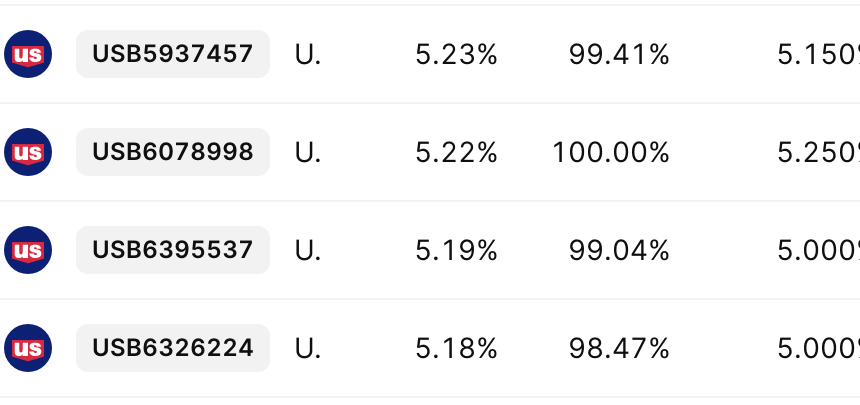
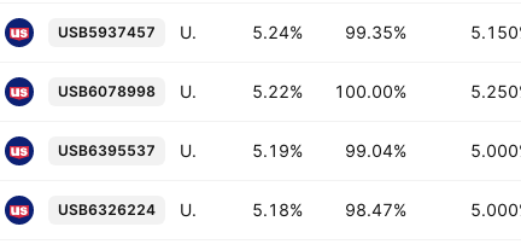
- 5.23%
+ 5.24%

- 99.41%
+ 99.35%
